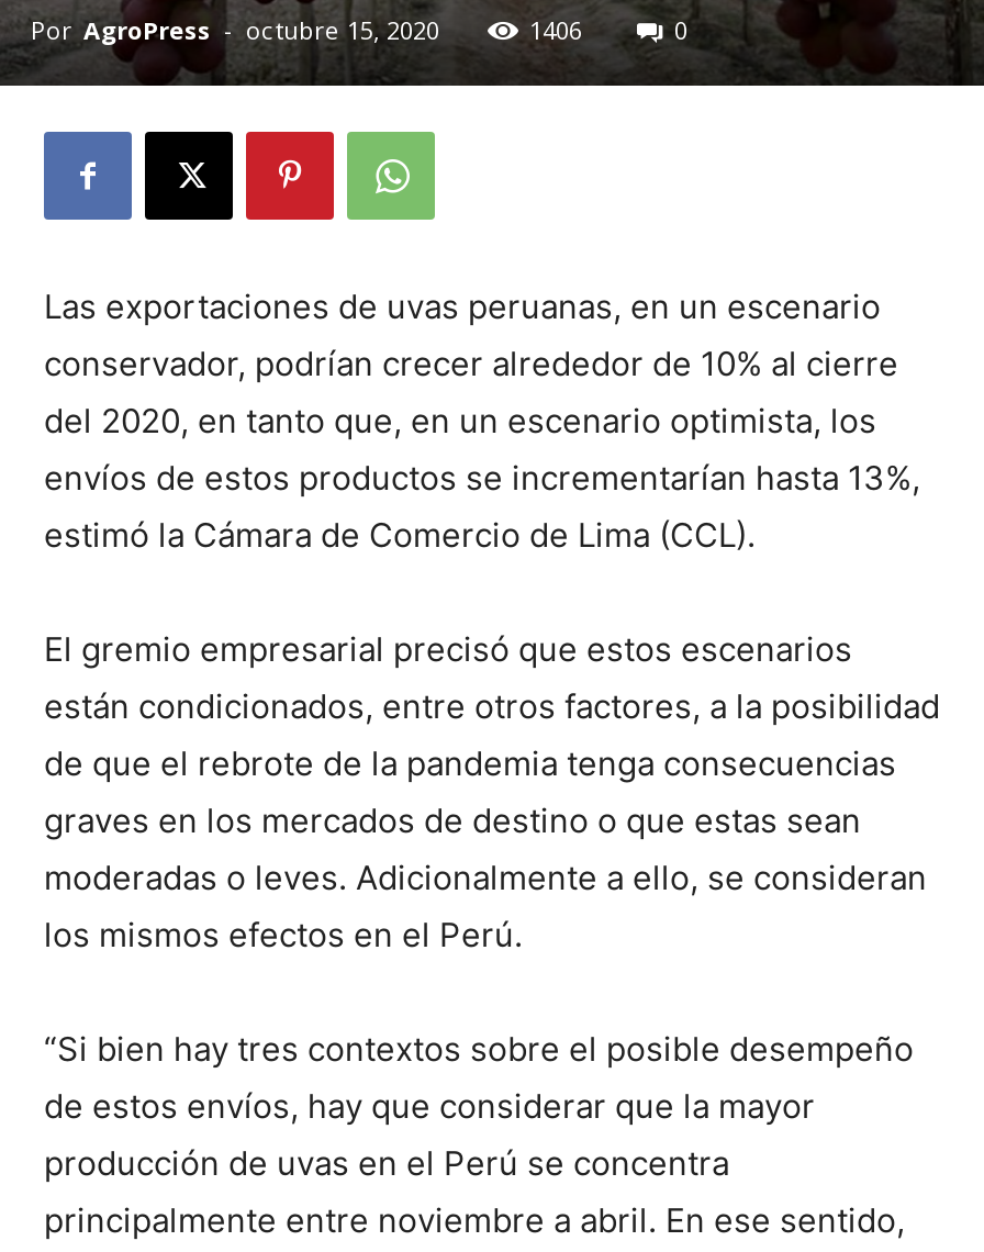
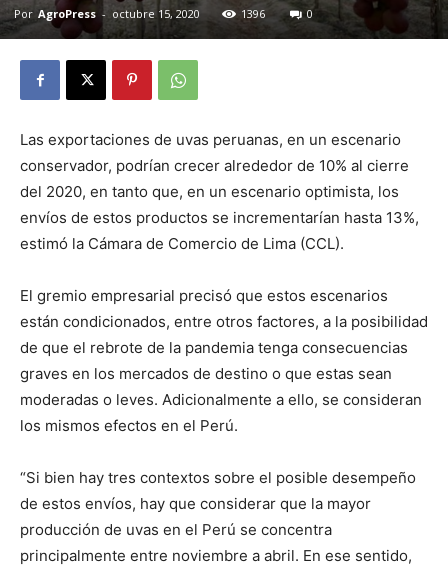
- 1406
+ 1396
